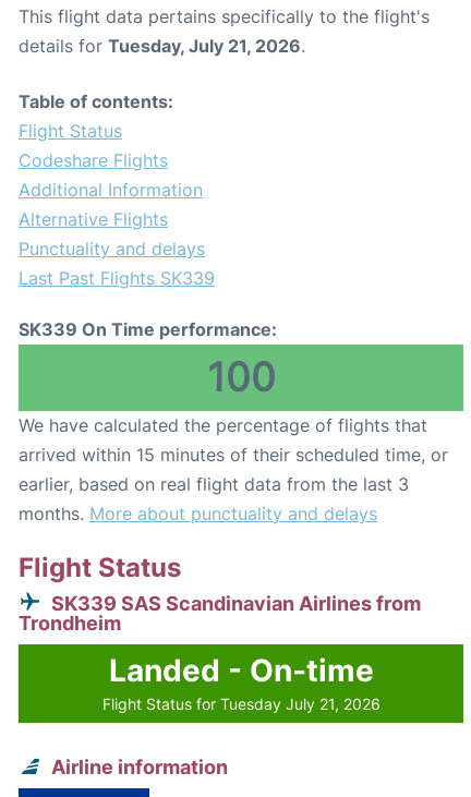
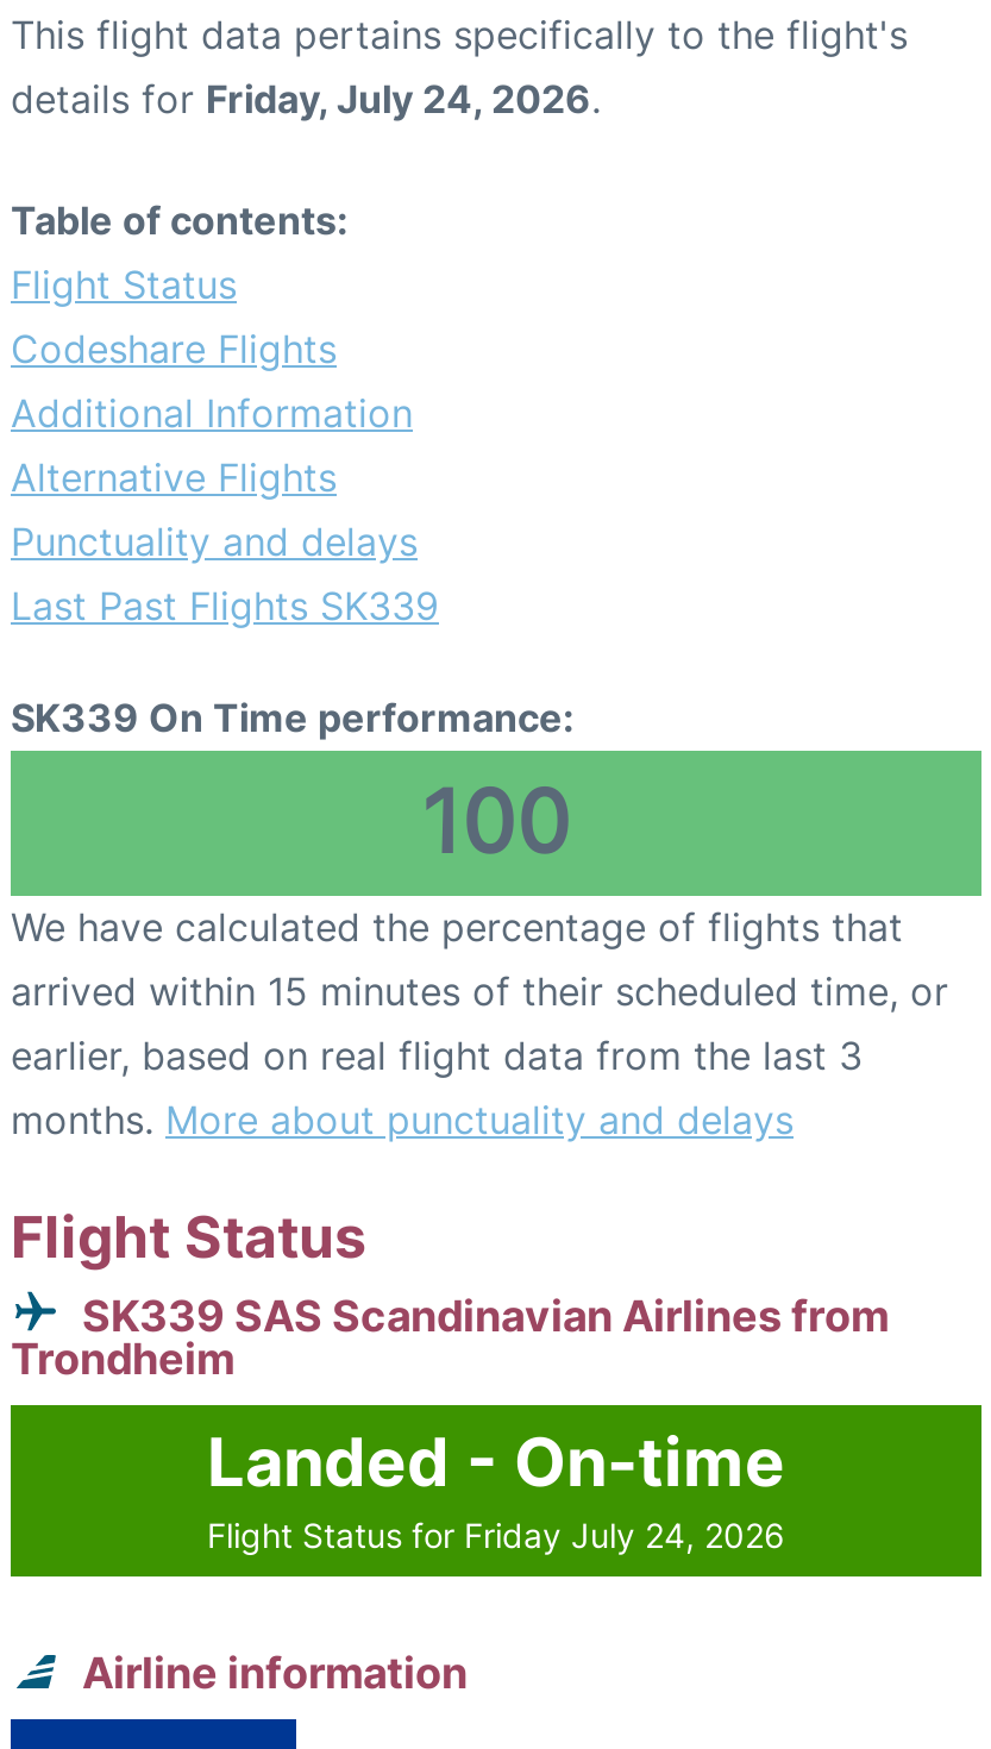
- details for Tuesday, July 21, 2026.
+ details for Friday, July 24, 2026.

- Flight Status for Tuesday July 21, 2026
+ Flight Status for Friday July 24, 2026
